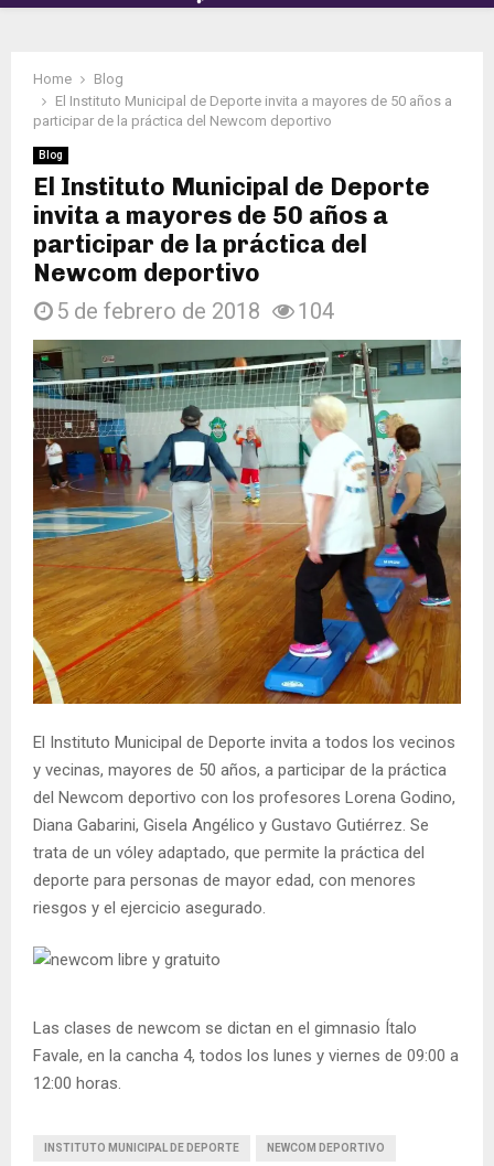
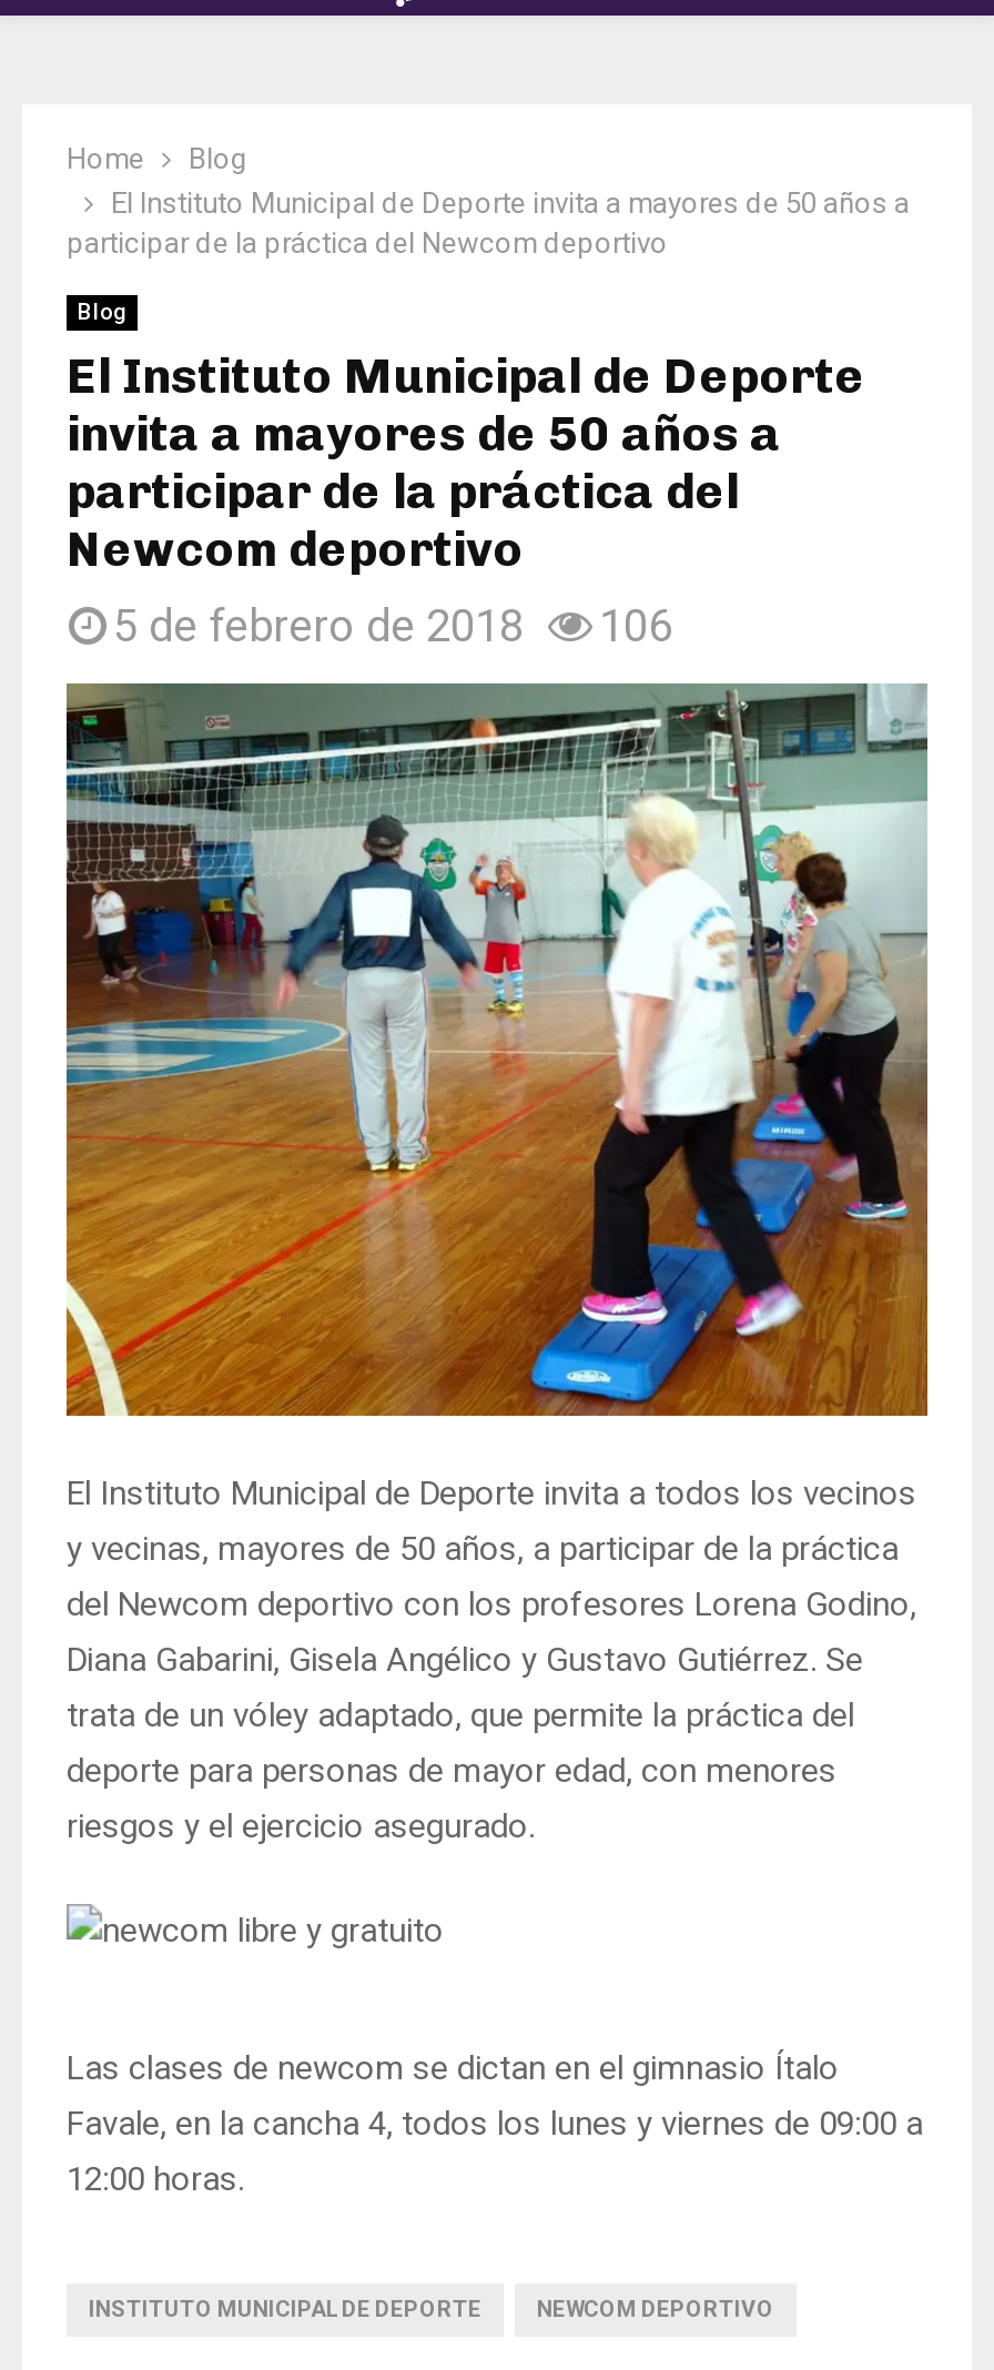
- 5 de febrero de 2018 104
+ 5 de febrero de 2018 106
